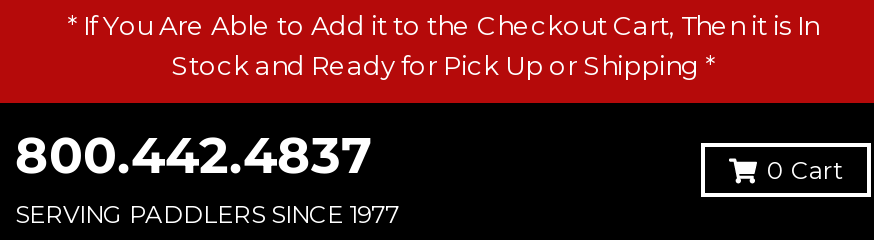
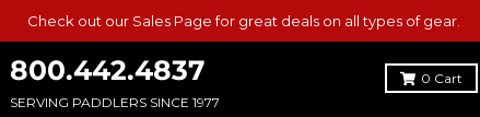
- * If You Are Able to Add it to the Checkout Cart, Then it is In
- Stock and Ready for Pick Up or Shipping *
+ Check out our Sales Page for great deals on all types of gear.
